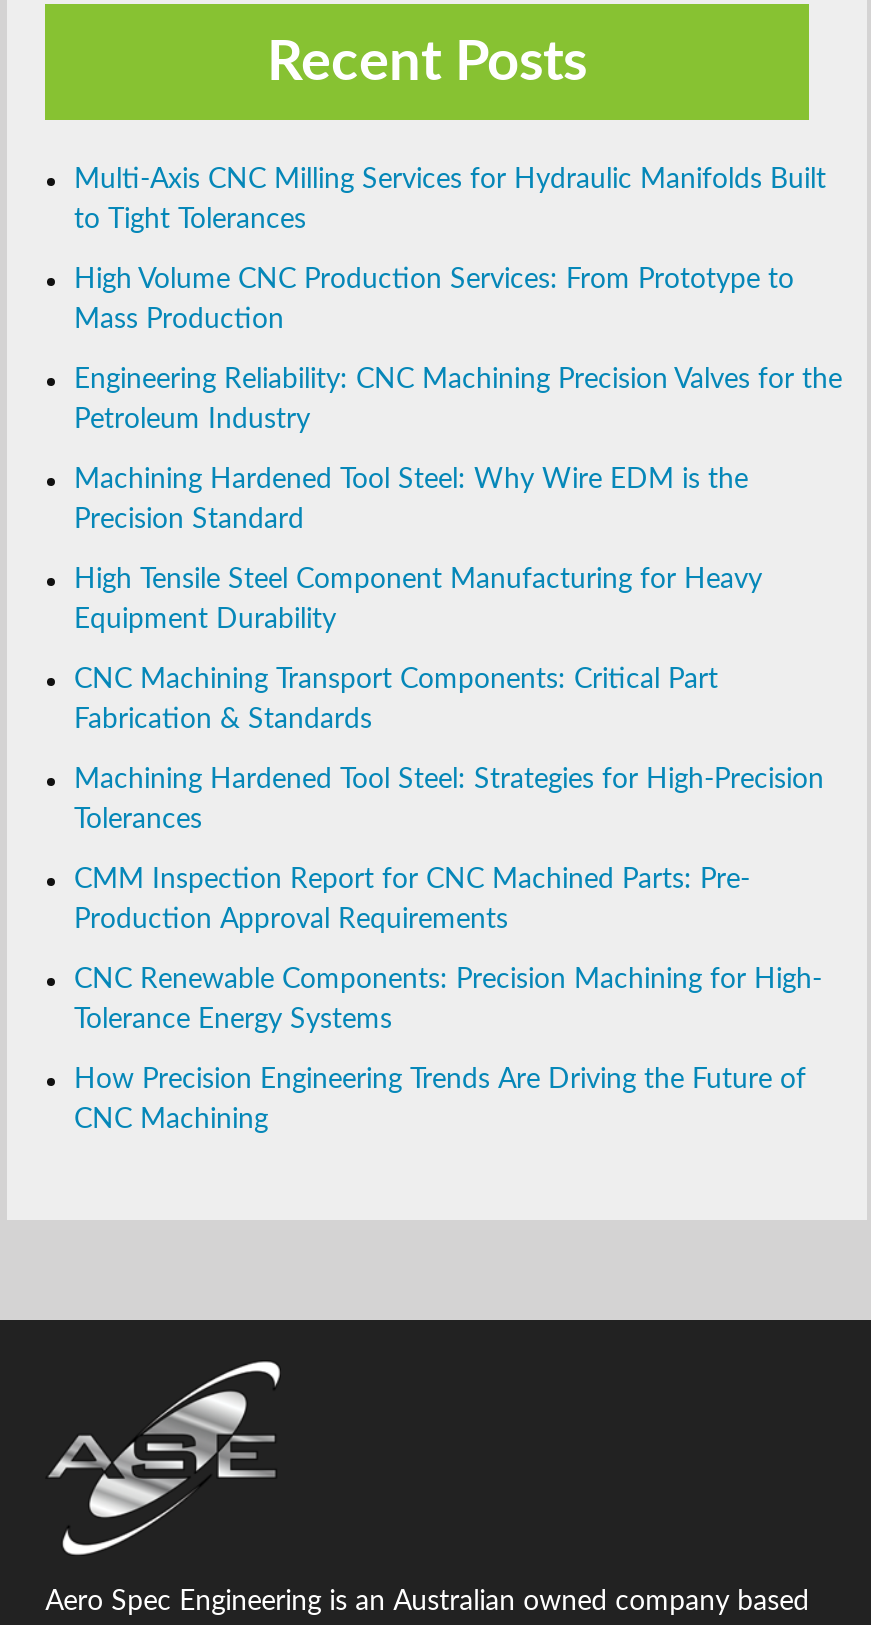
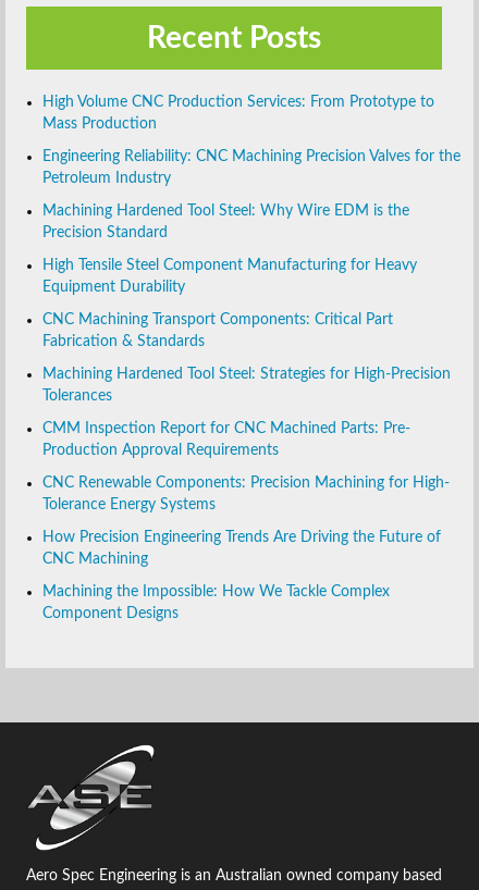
- Multi-Axis CNC Milling Services for Hydraulic Manifolds Built
- to Tight Tolerances

moved up: High Volume CNC Production Services: From Prototype to | Mass Production | Engineering Reliability: CNC Machining Precision Valves for the | ... | How Precision Engineering Trends Are Driving the Future of | CNC Machining

+ Machining the Impossible: How We Tackle Complex
+ Component Designs
